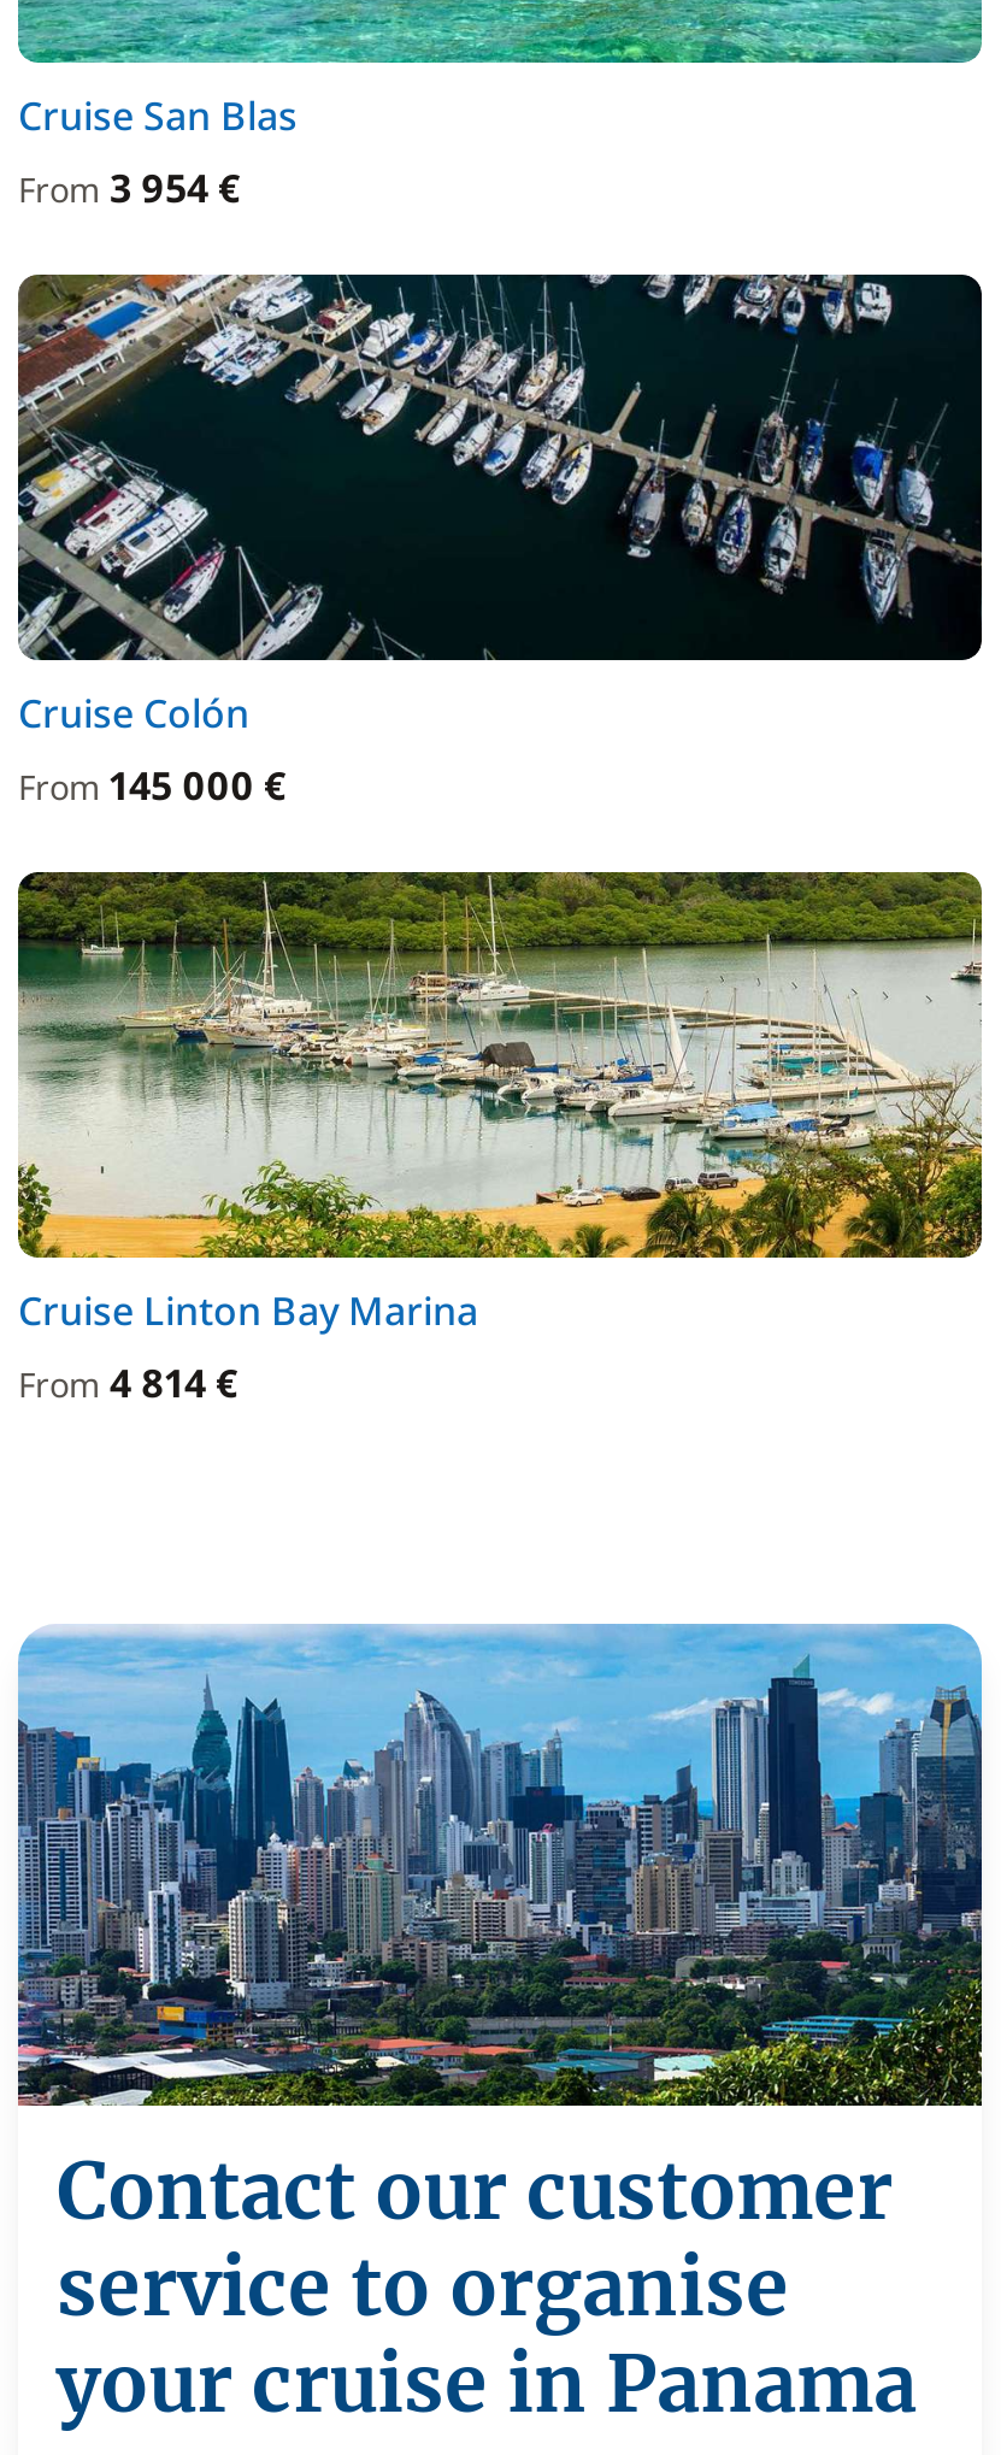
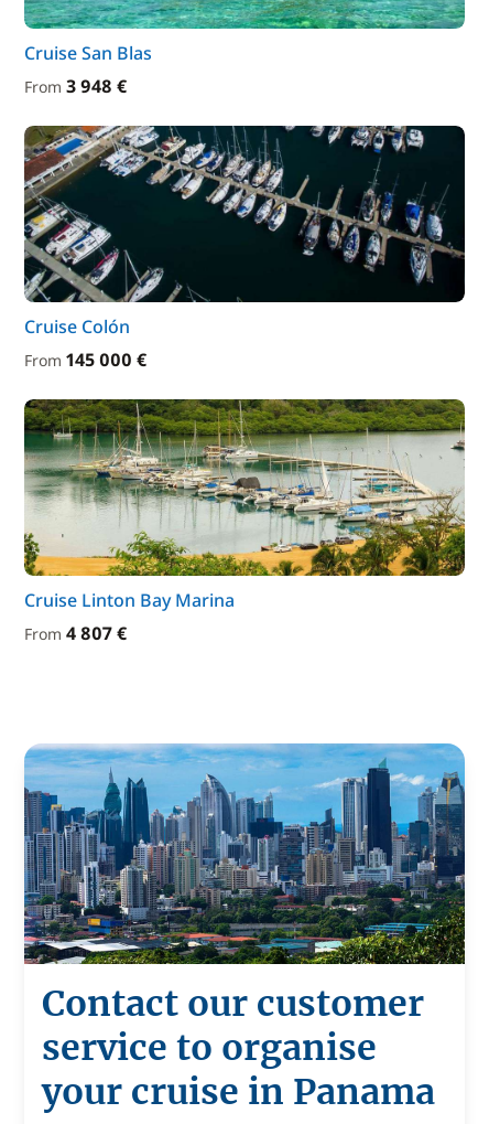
- From 3 954 €
+ From 3 948 €

- From 4 814 €
+ From 4 807 €
